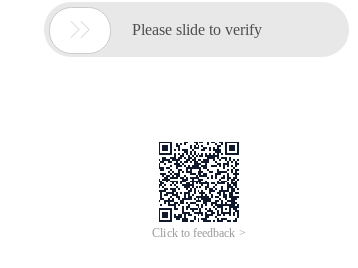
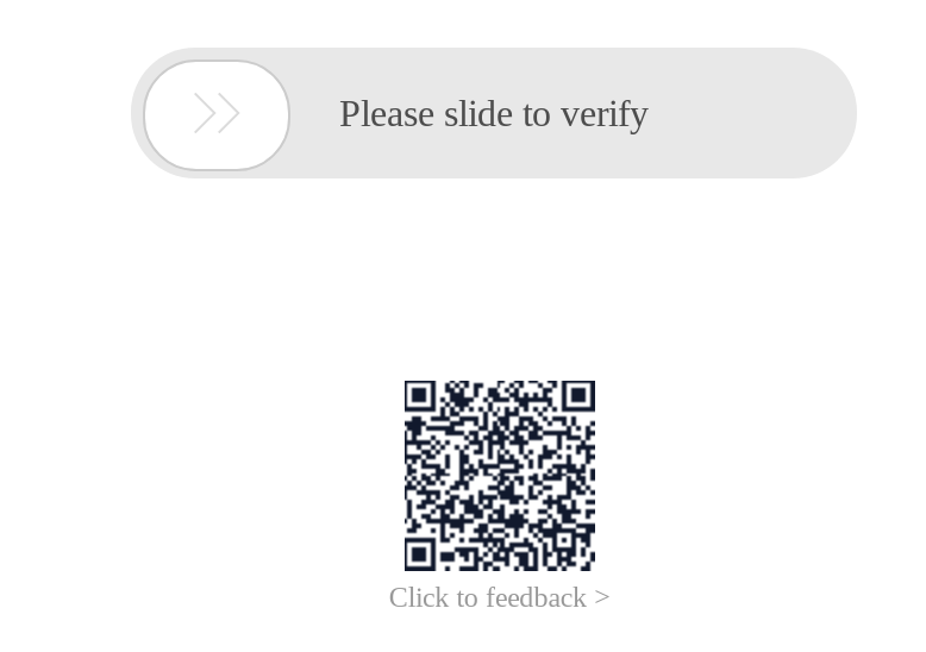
- [image]
+ [image]
